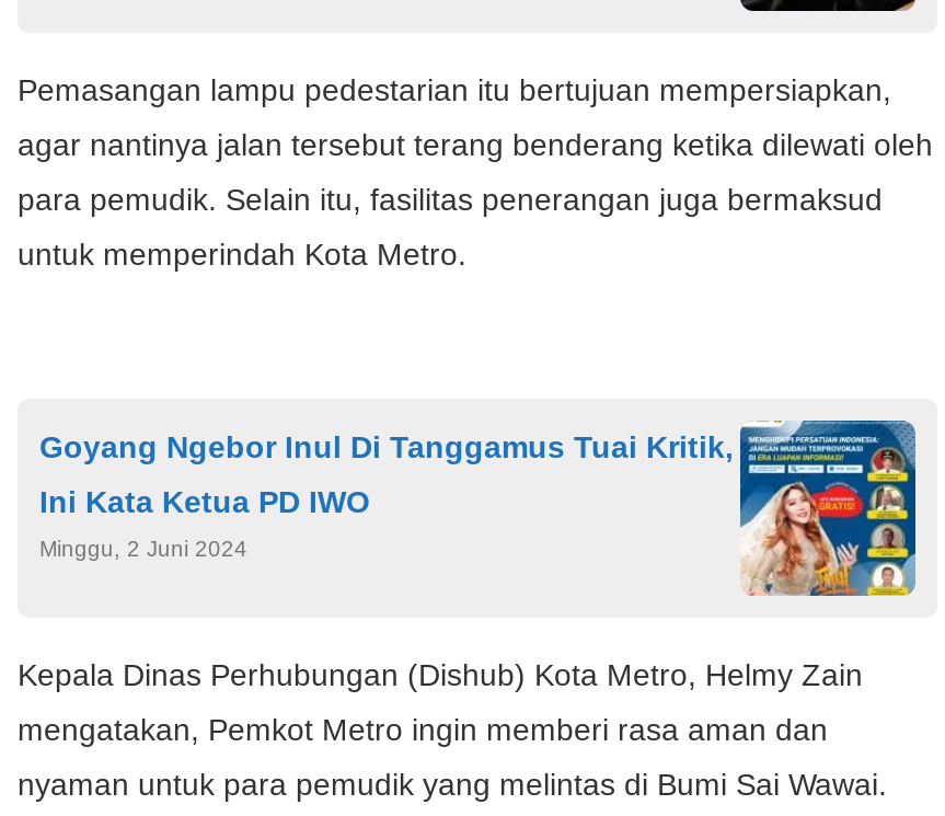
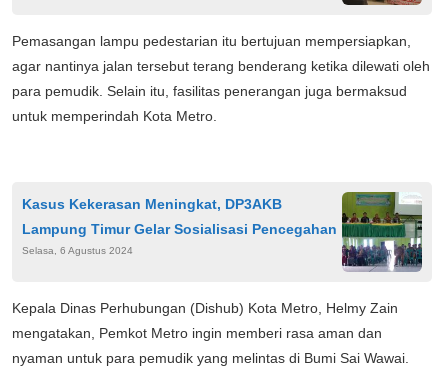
- Goyang Ngebor Inul Di Tanggamus Tuai Kritik,
+ Kasus Kekerasan Meningkat, DP3AKB

- [image]
+ [image]

- Ini Kata Ketua PD IWO
+ Lampung Timur Gelar Sosialisasi Pencegahan

- Minggu, 2 Juni 2024
+ Selasa, 6 Agustus 2024
